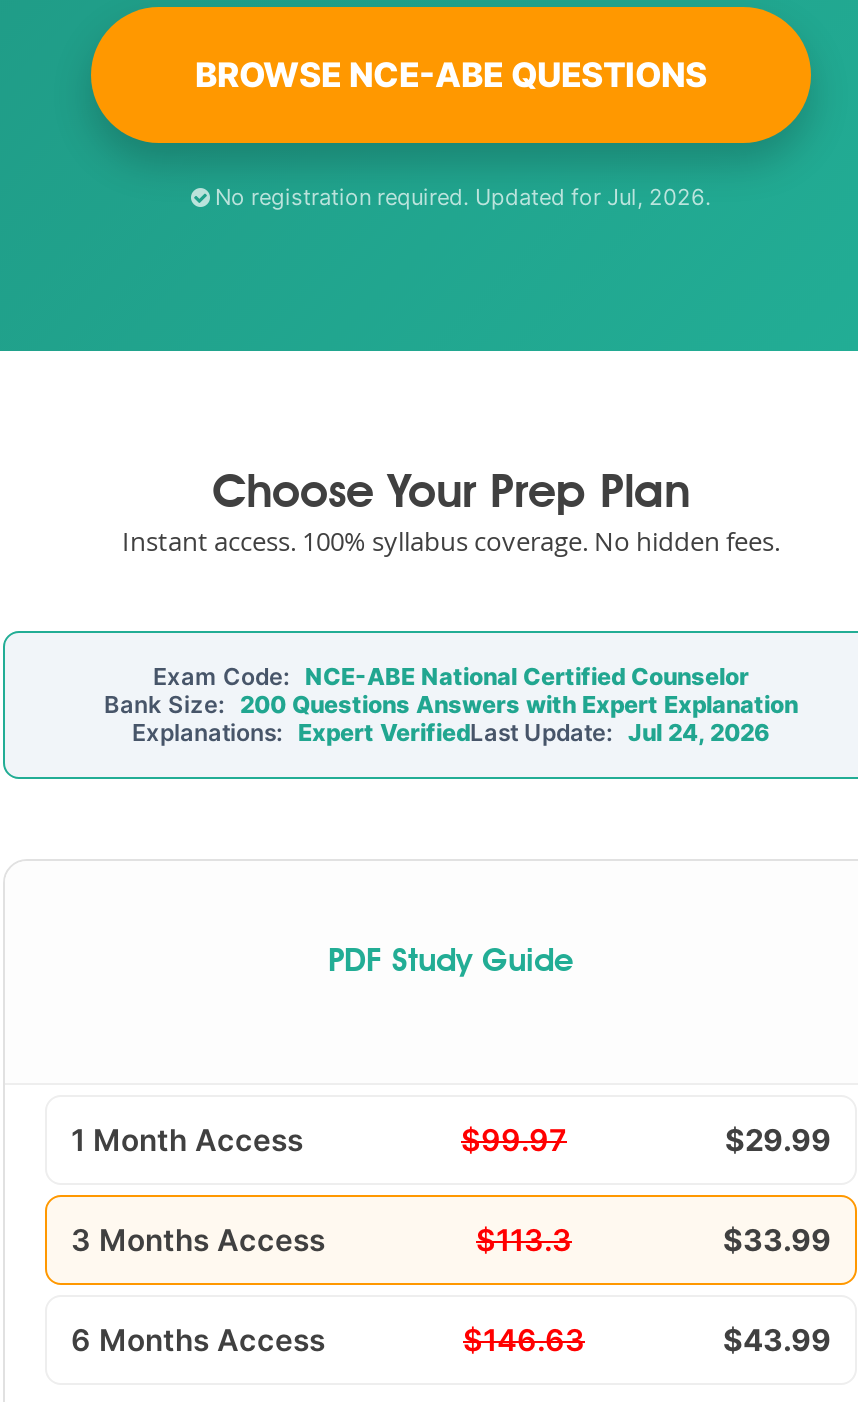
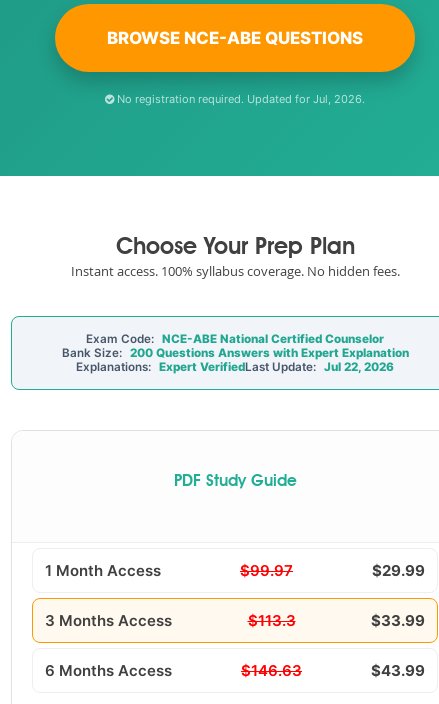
- Explanations: Expert VerifiedLast Update: Jul 24, 2026
+ Explanations: Expert VerifiedLast Update: Jul 22, 2026
